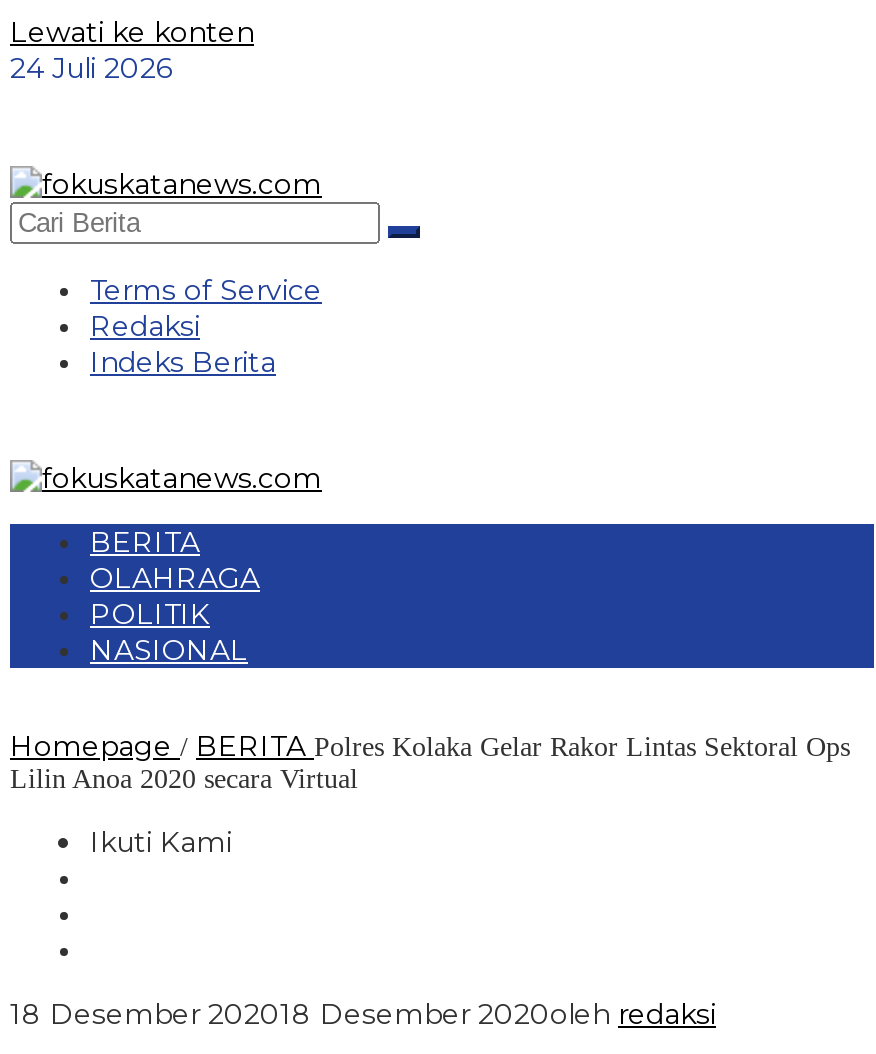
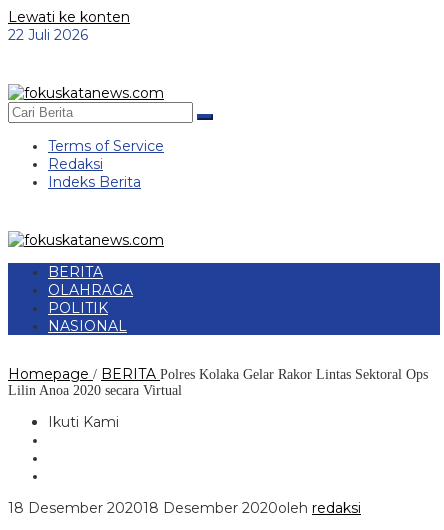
- 24 Juli 2026
+ 22 Juli 2026
